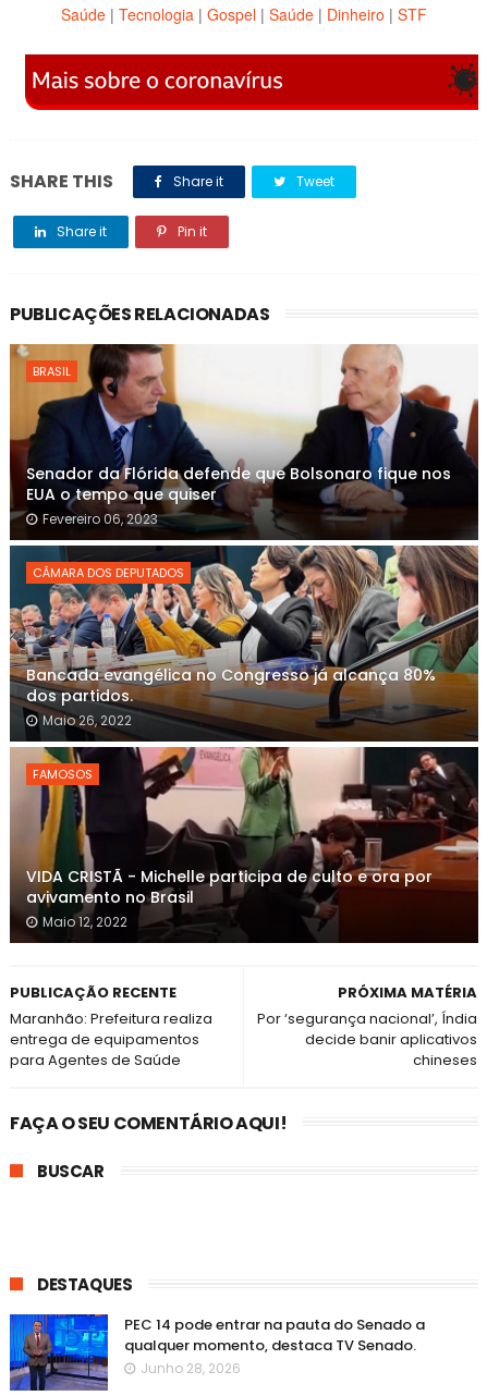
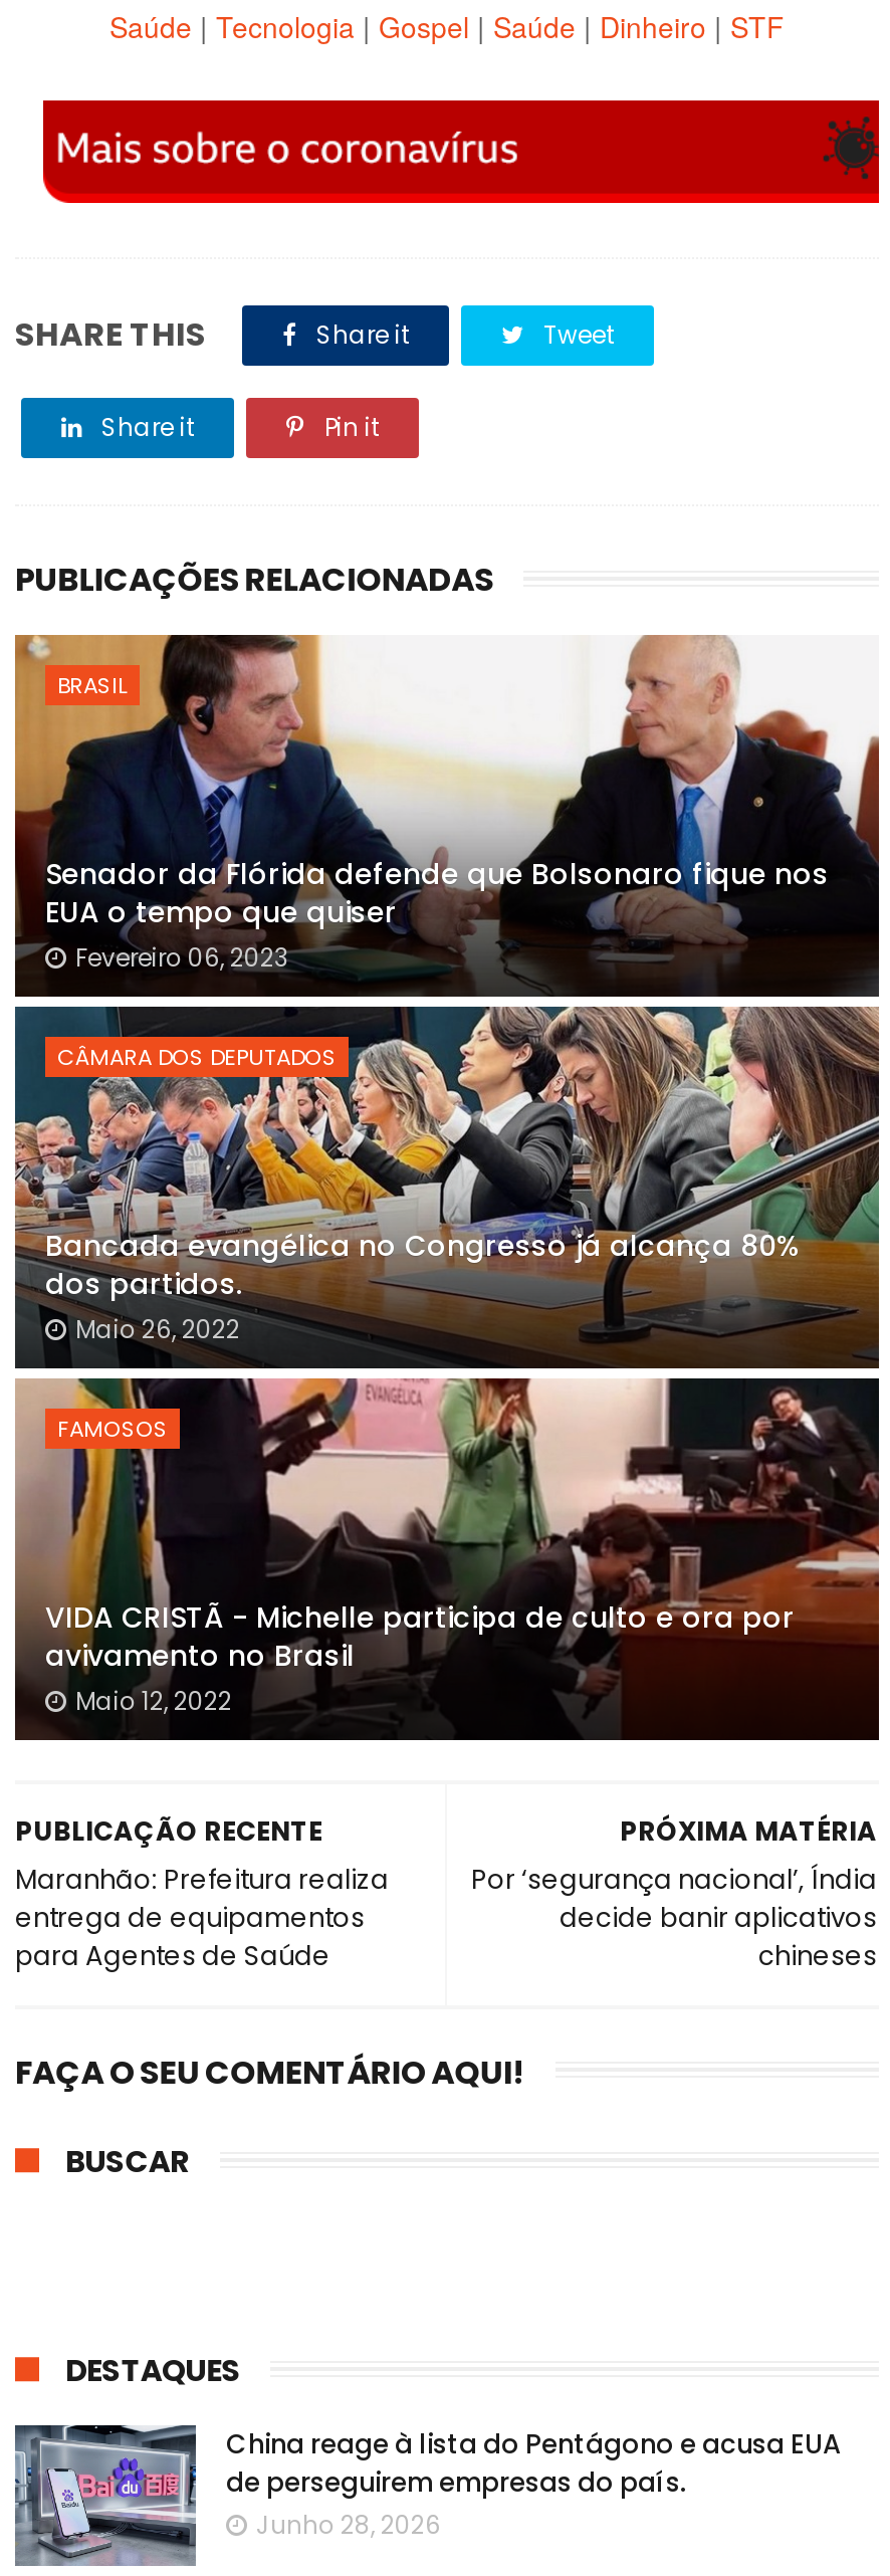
- [image]
- PEC 14 pode entrar na pauta do Senado a
- qualquer momento, destaca TV Senado.
+ [image]
+ China reage à lista do Pentágono e acusa EUA
+ de perseguirem empresas do país.
